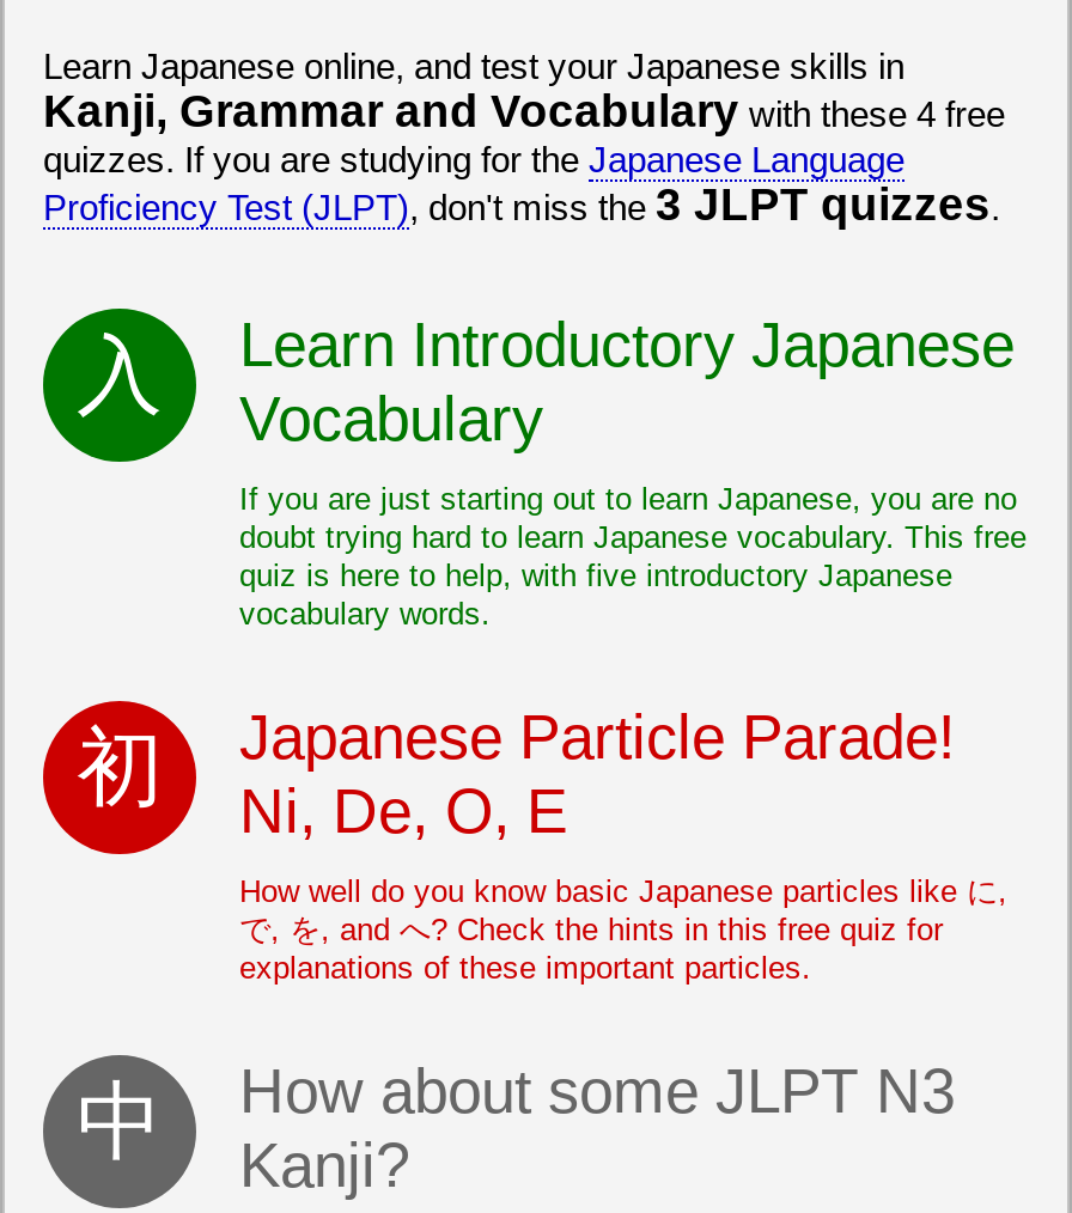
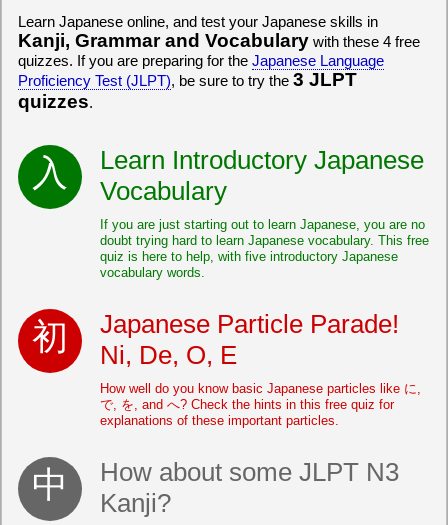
- quizzes. If you are studying for the Japanese Language
- Proficiency Test (JLPT), don't miss the3 JLPT quizzes.
+ quizzes. If you are preparing for the Japanese Language
+ Proficiency Test (JLPT), be sure to try the3 JLPT
+ quizzes.
